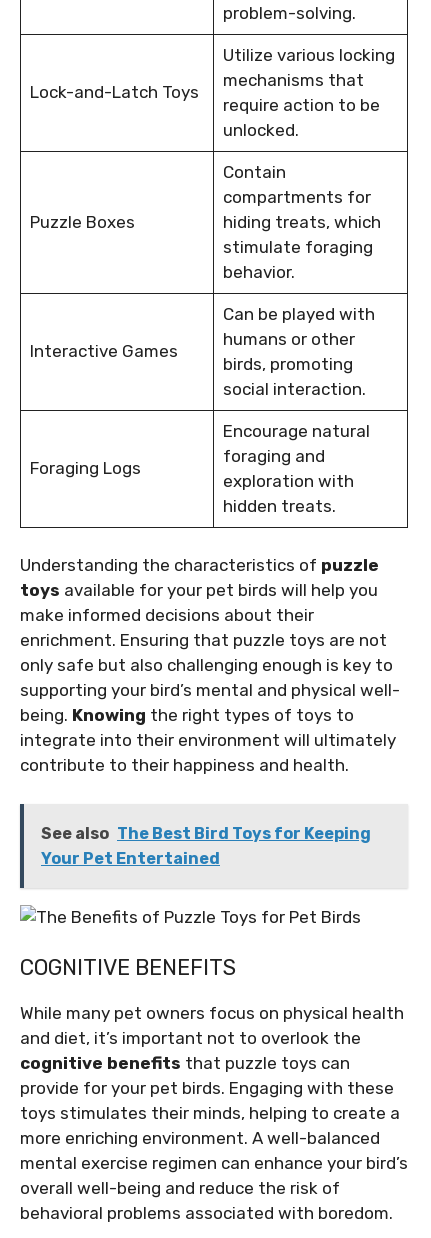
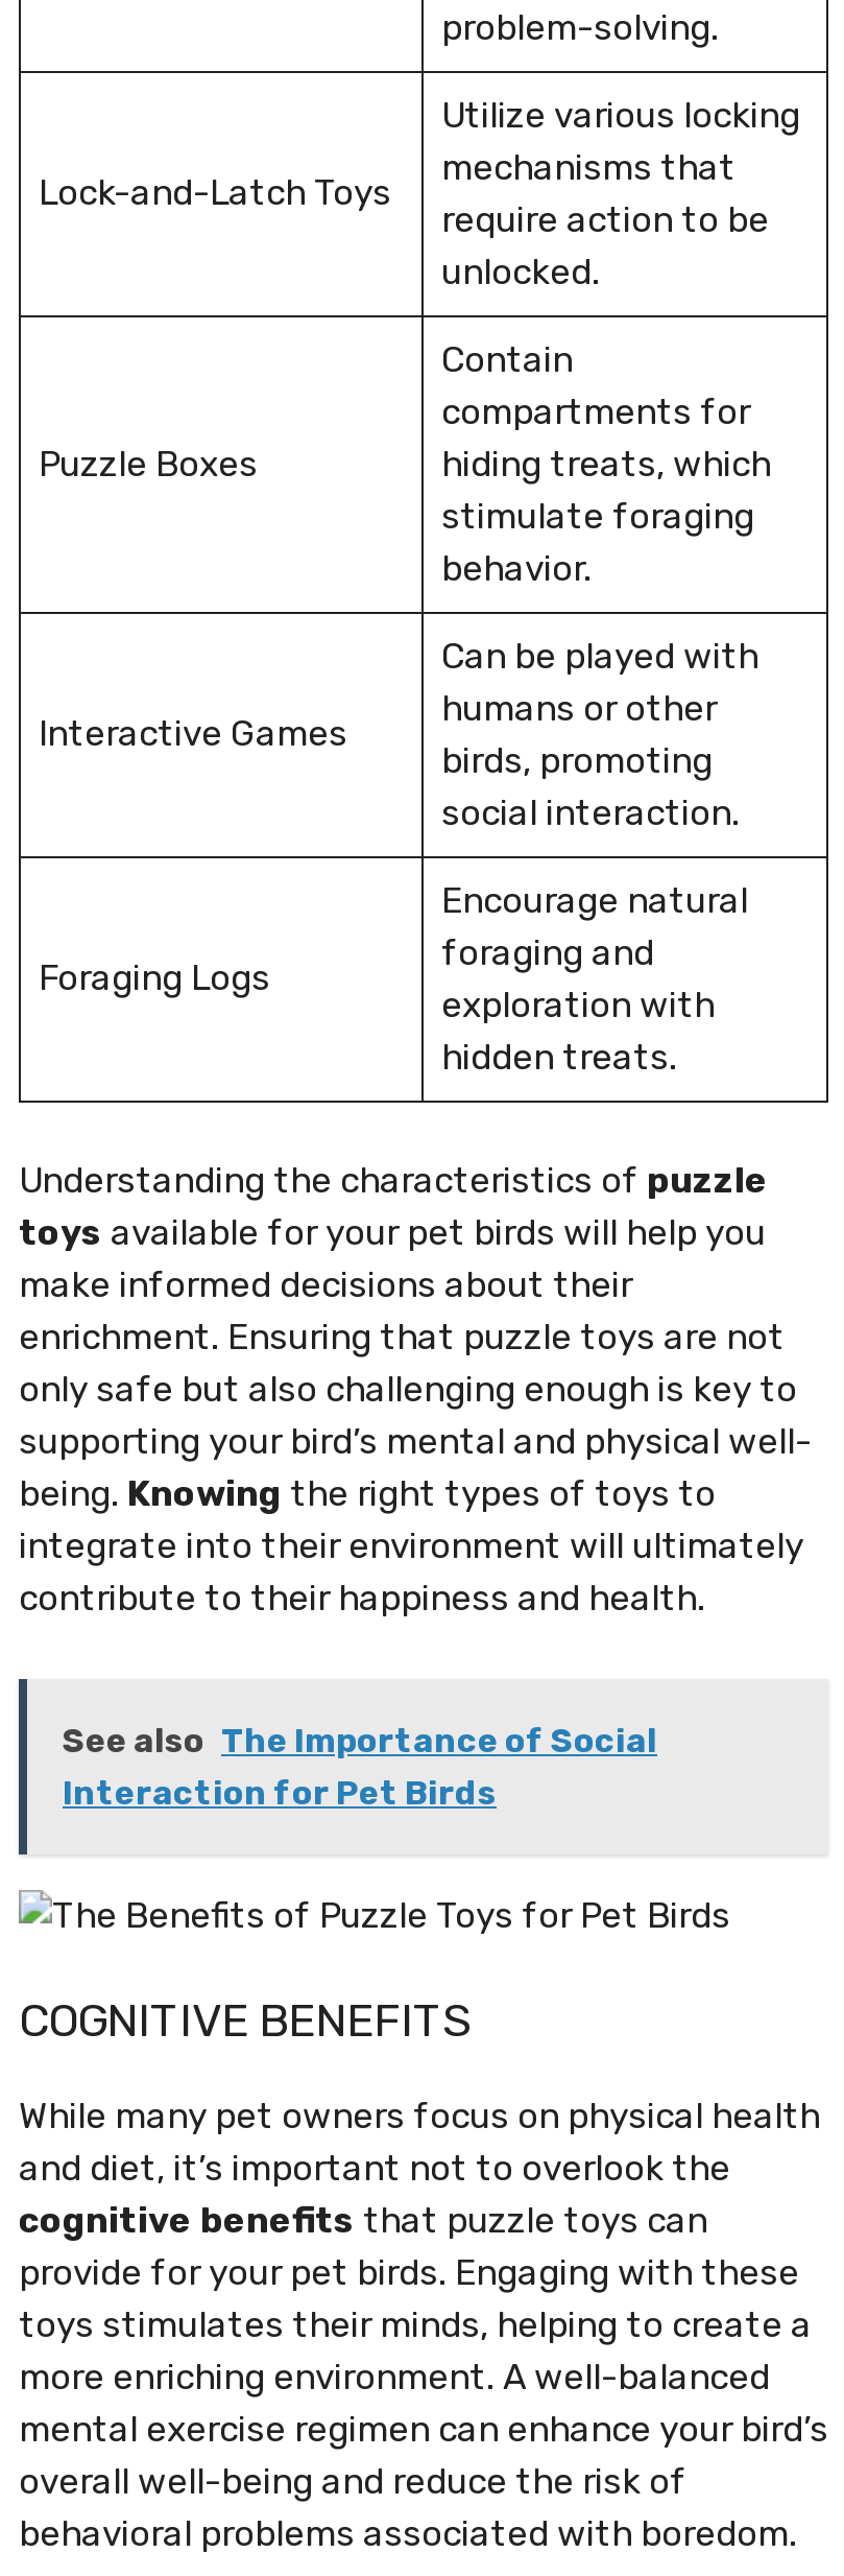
- See also The Best Bird Toys for Keeping
- Your Pet Entertained
+ See also The Importance of Social
+ Interaction for Pet Birds
